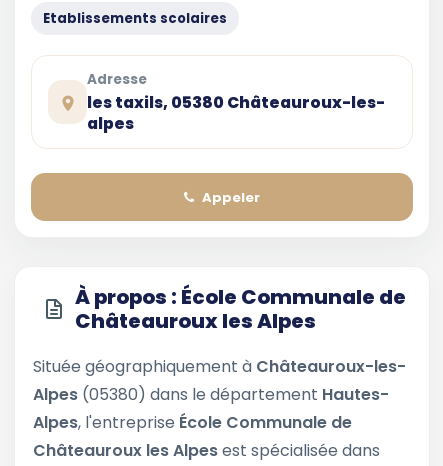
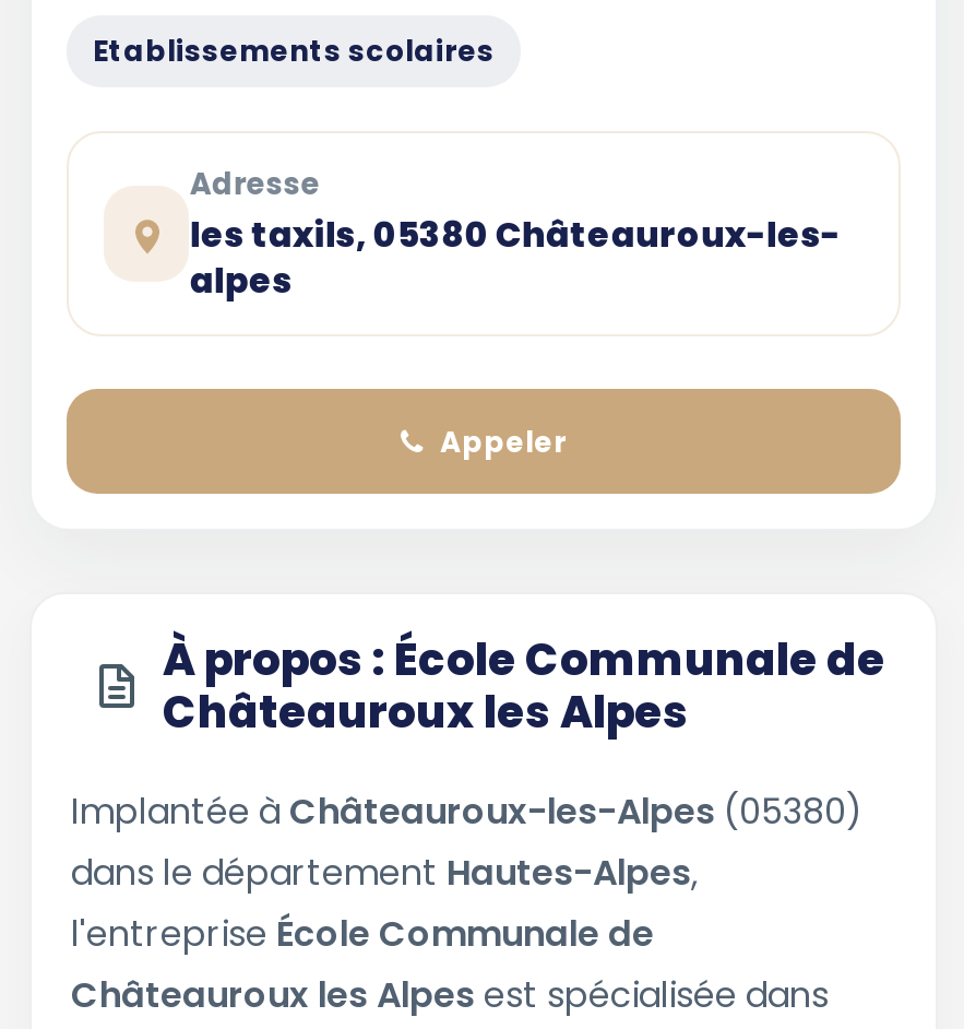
- Située géographiquement à Châteauroux-les-
- Alpes (05380) dans le département Hautes-
- Alpes, l'entreprise École Communale de
+ Implantée à Châteauroux-les-Alpes (05380)
+ dans le département Hautes-Alpes,
+ l'entreprise École Communale de
